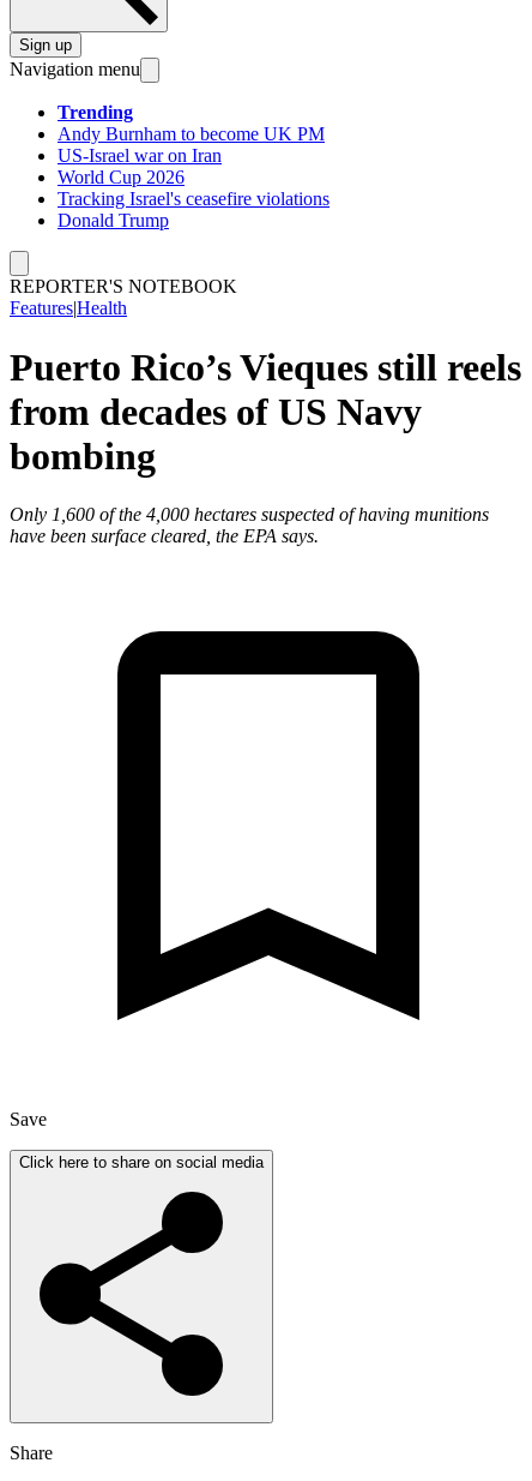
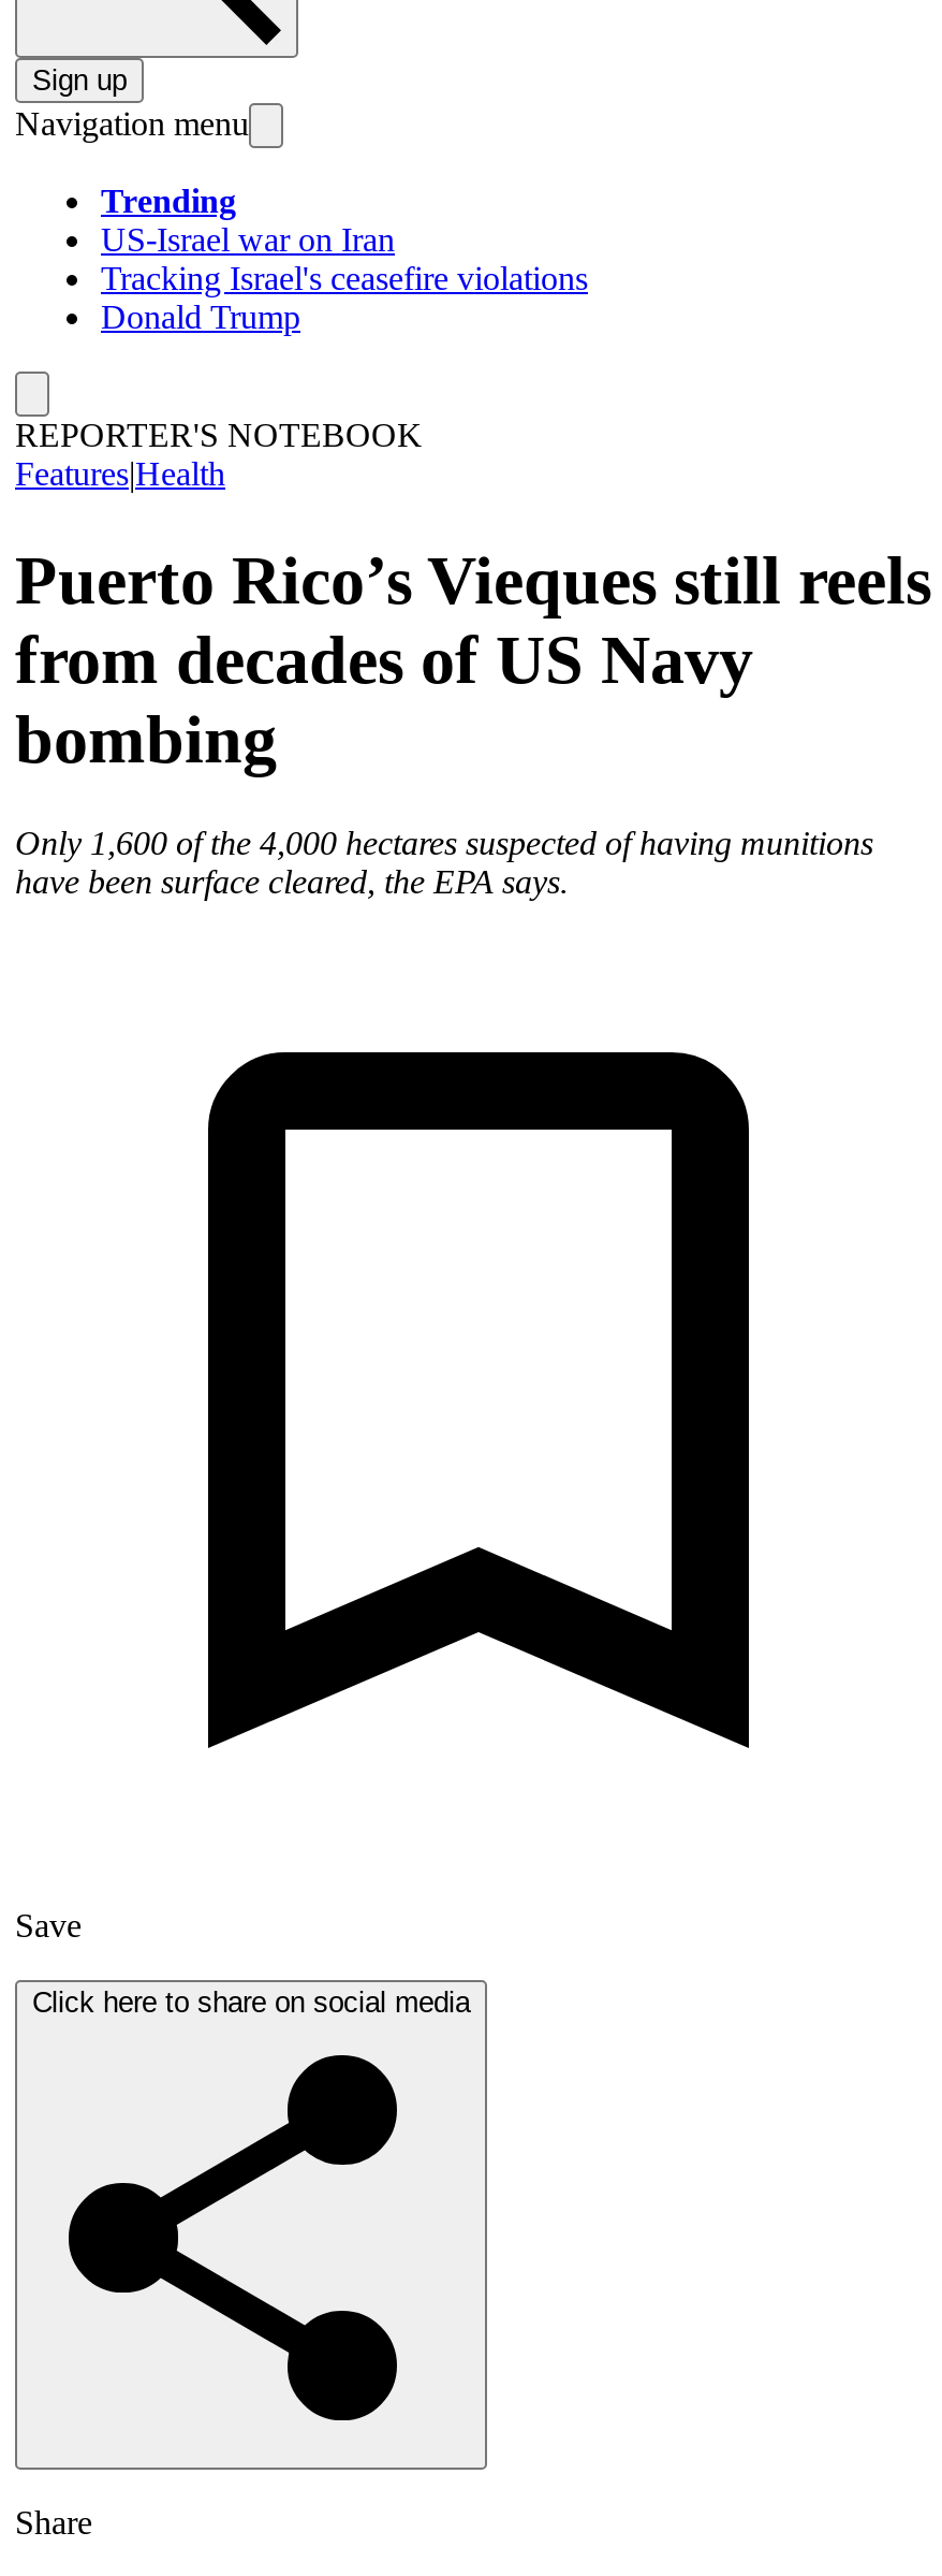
- Andy Burnham to become UK PM

- World Cup 2026
